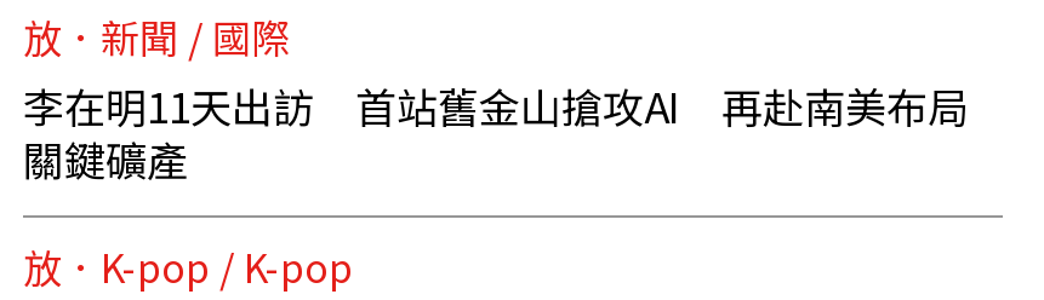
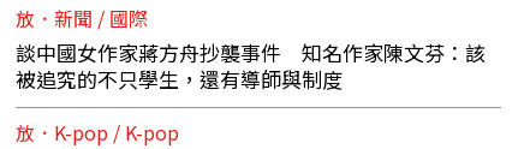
- 李在明11天出訪 首站舊金山搶攻AI 再赴南美布局
- 關鍵礦產
+ 談中國女作家蔣方舟抄襲事件 知名作家陳文芬：該
+ 被追究的不只學生，還有導師與制度
